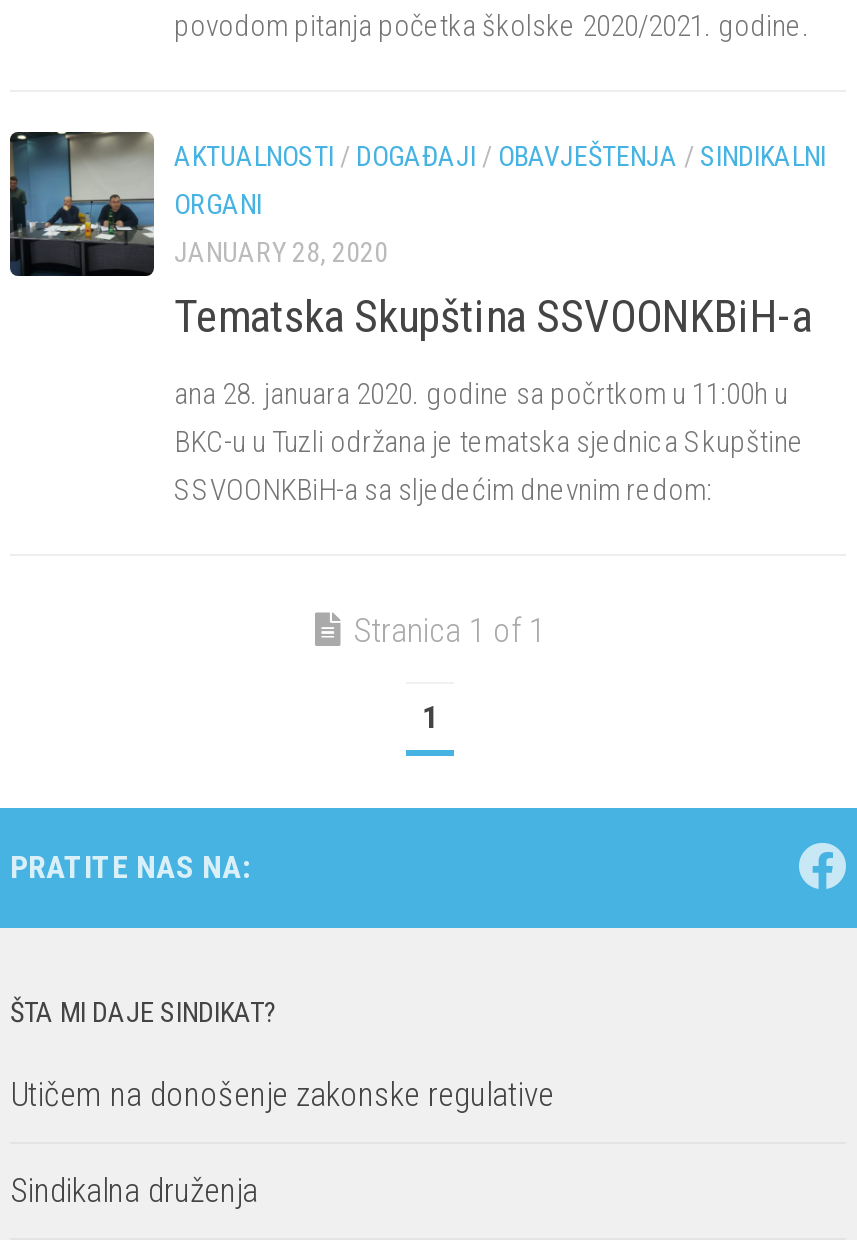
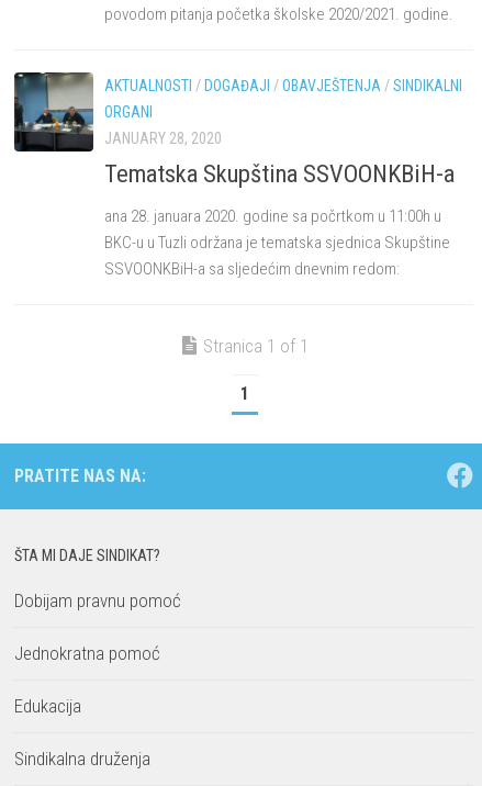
- Utičem na donošenje zakonske regulative
+ Dobijam pravnu pomoć
+ Jednokratna pomoć
+ Edukacija
